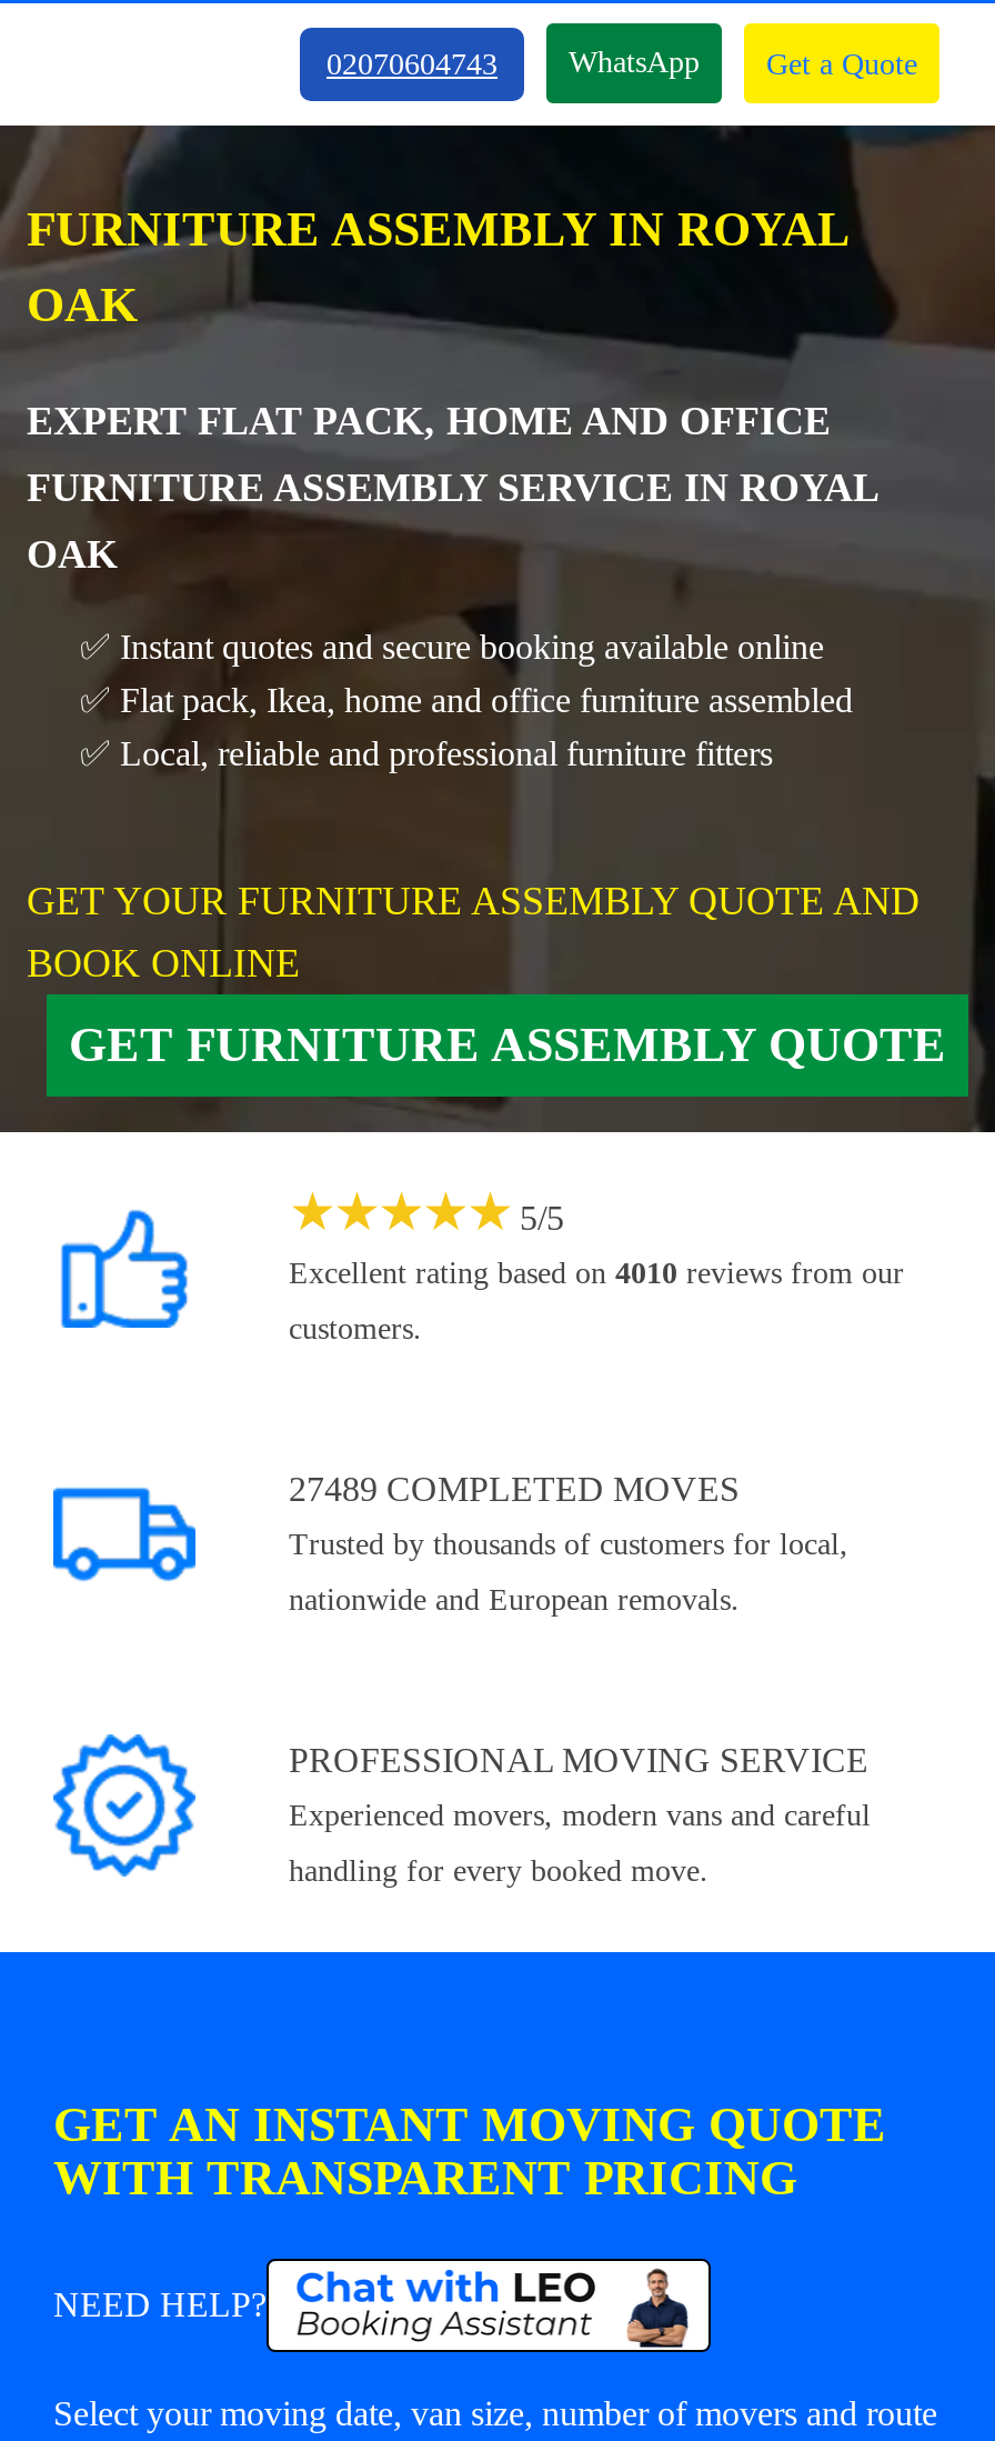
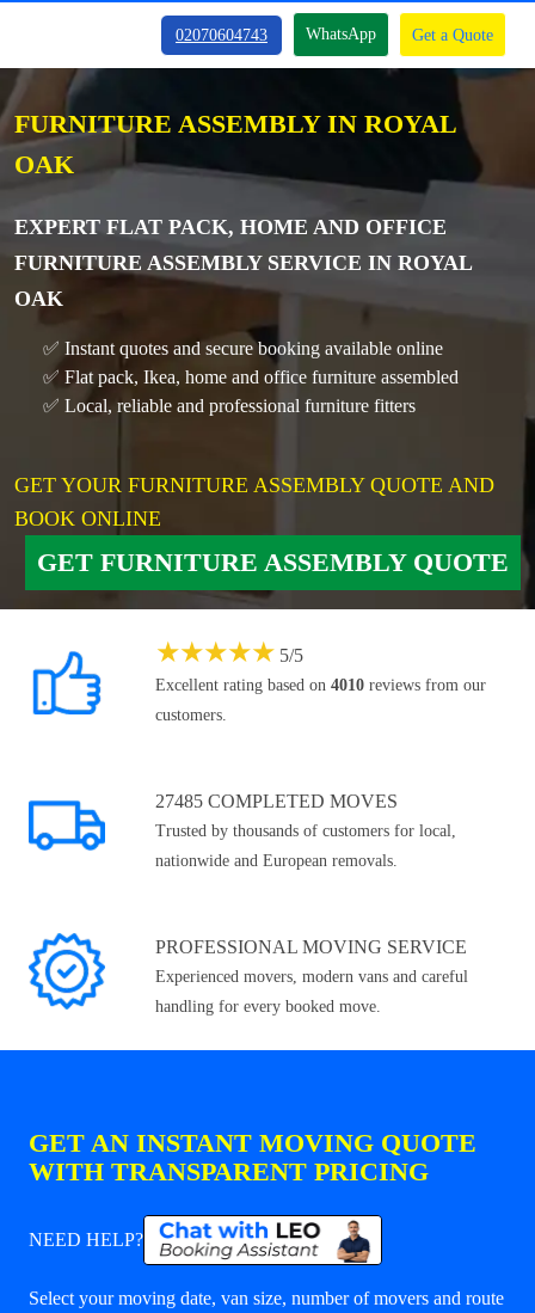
- 27489 COMPLETED MOVES
+ 27485 COMPLETED MOVES
